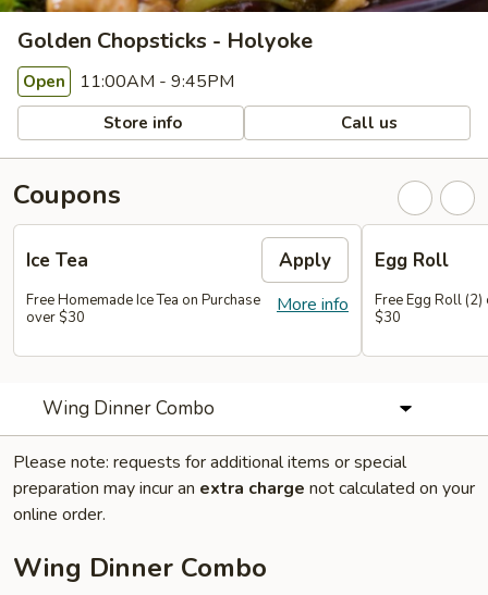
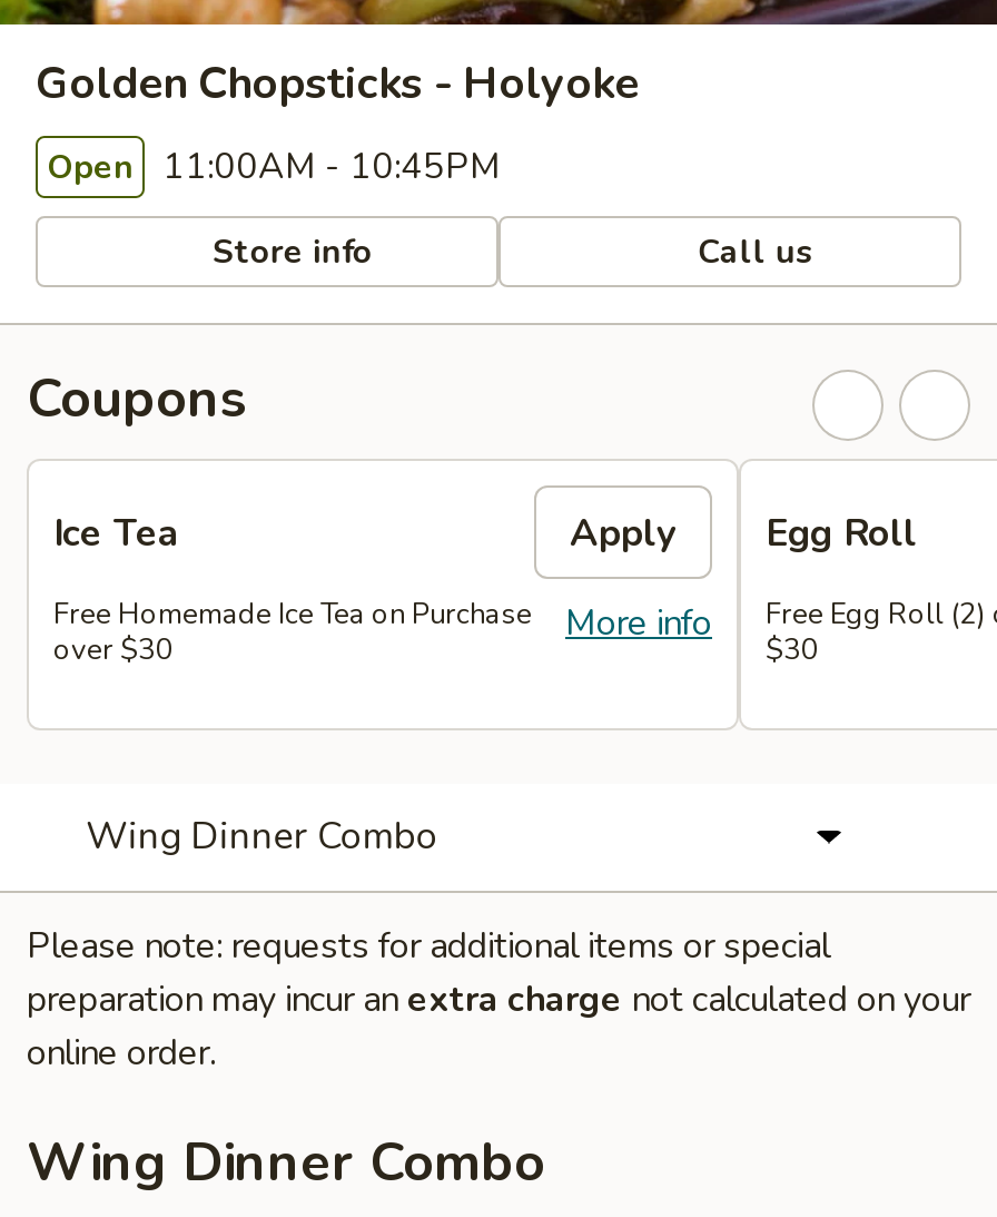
- Open 11:00AM - 9:45PM
+ Open 11:00AM - 10:45PM
